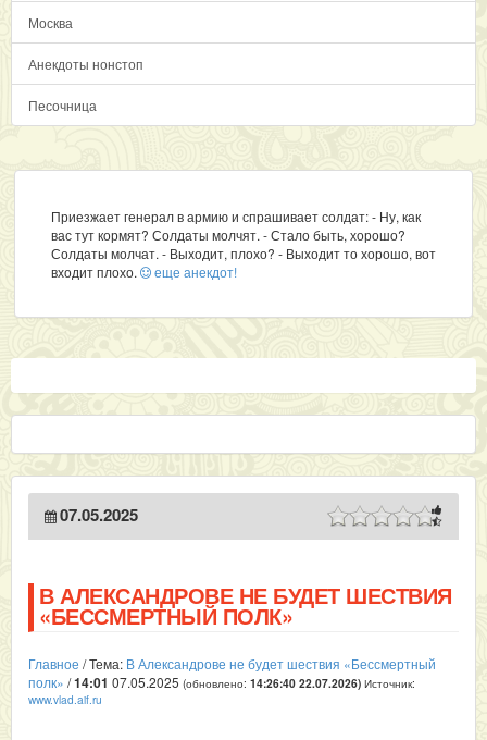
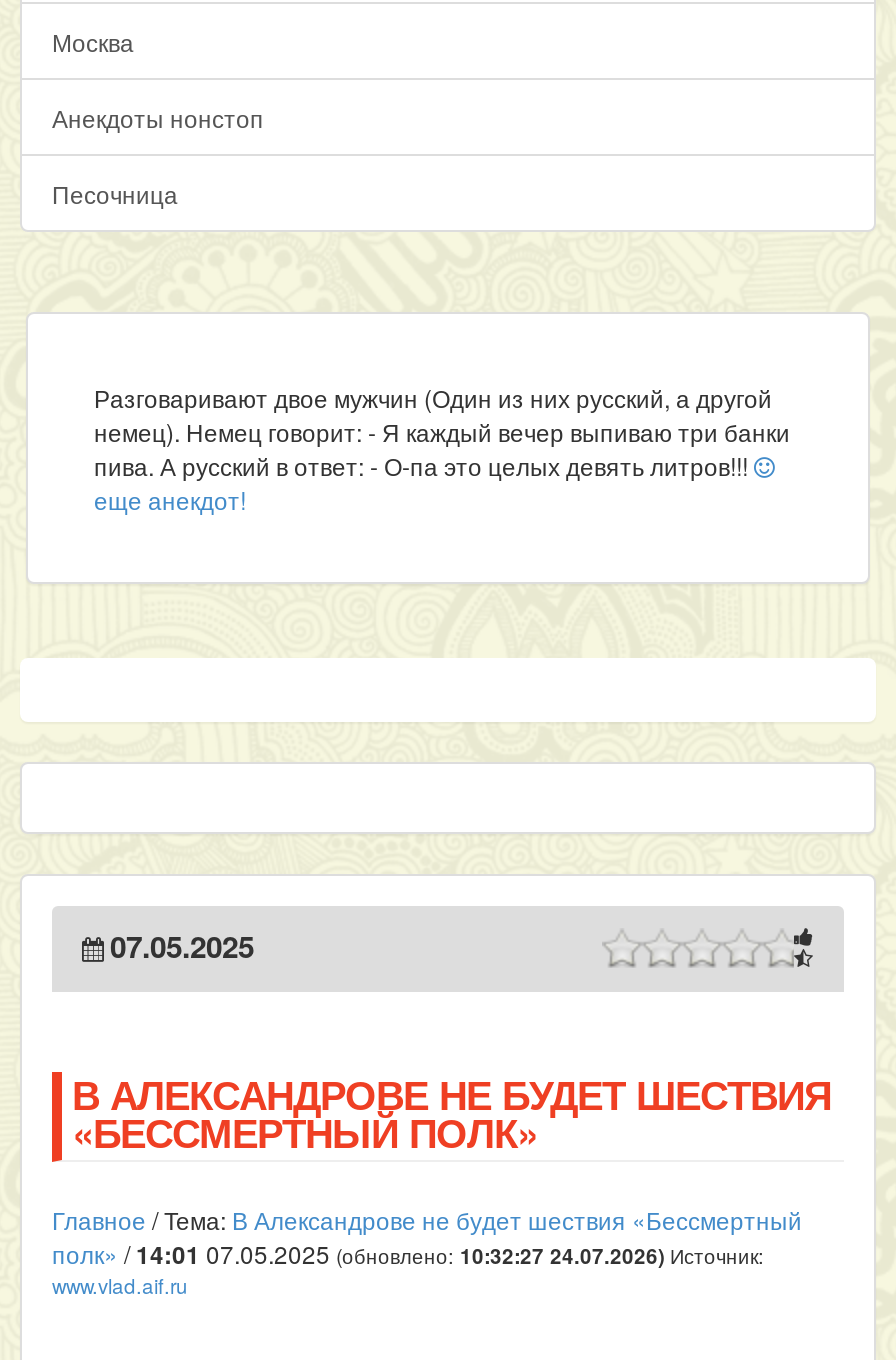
- Приезжает генерал в армию и спрашивает солдат: - Ну, как
- вас тут кормят? Солдаты молчят. - Стало быть, хорошо?
- Солдаты молчат. - Выходит, плохо? - Выходит то хорошо, вот
- входит плохо. еще анекдот!
+ Разговаривают двое мужчин (Один из них русский, а другой
+ немец). Немец говорит: - Я каждый вечер выпиваю три банки
+ пива. А русский в ответ: - О-па это целых девять литров!!!
+ еще анекдот!

- полк» /14:01 07.05.2025 (обновлено: 14:26:40 22.07.2026) Источник:
+ полк» /14:01 07.05.2025 (обновлено: 10:32:27 24.07.2026) Источник:
